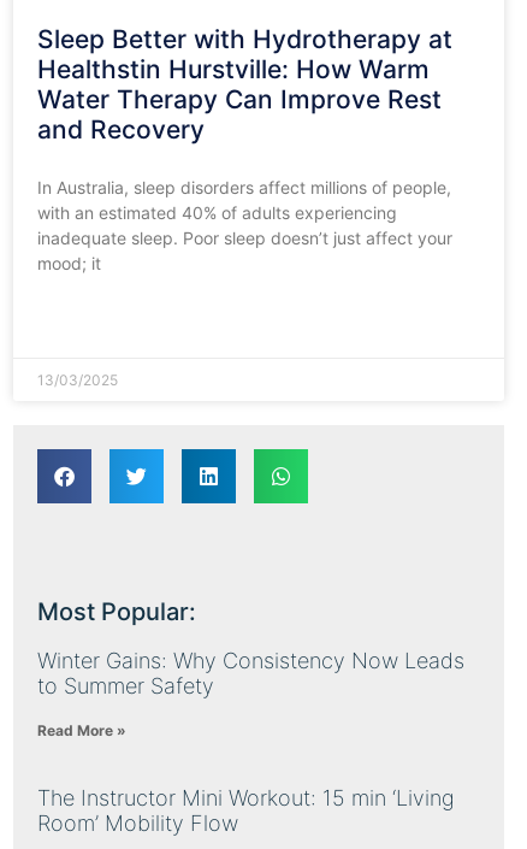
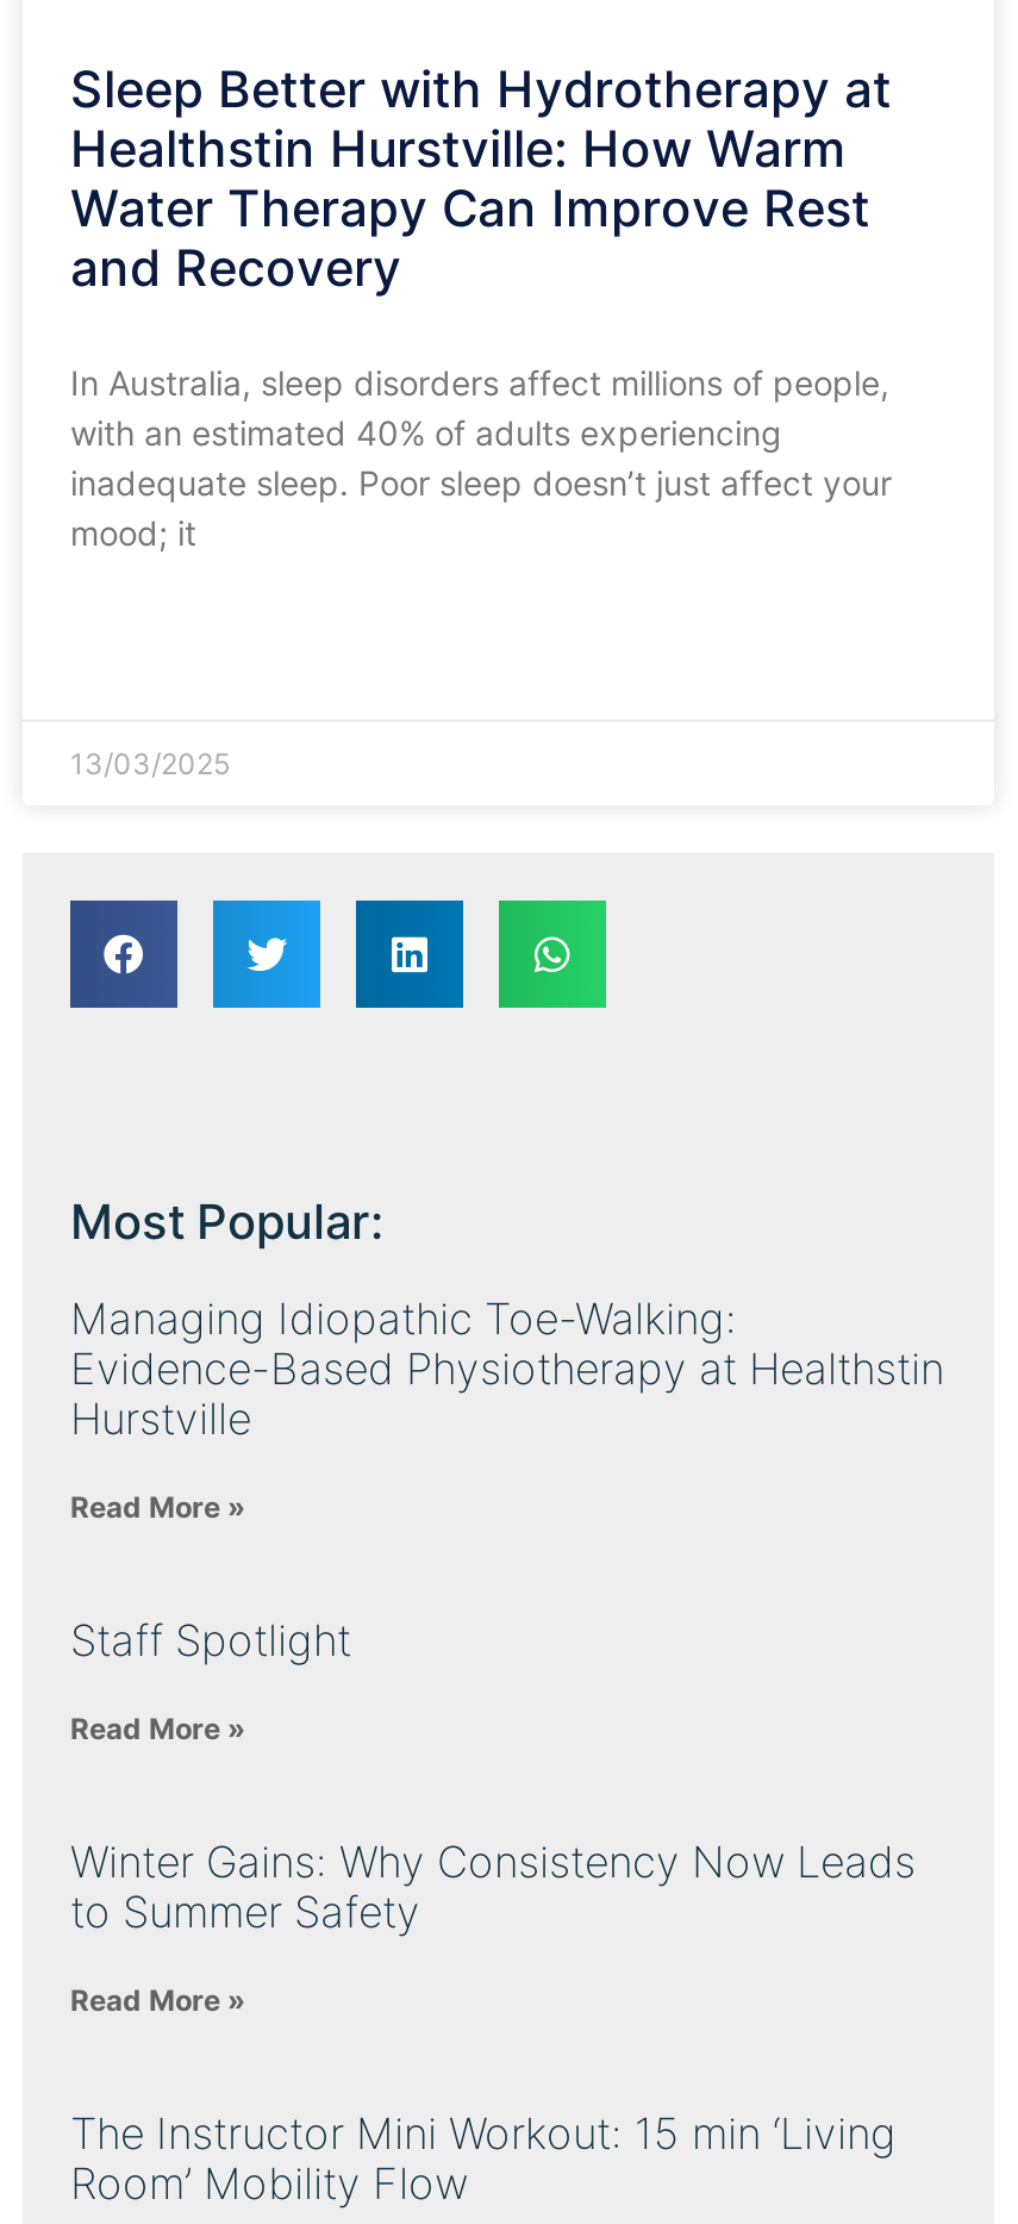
+ Managing Idiopathic Toe-Walking:
+ Evidence-Based Physiotherapy at Healthstin
+ Hurstville
+ Read More »
+ Staff Spotlight
+ Read More »
